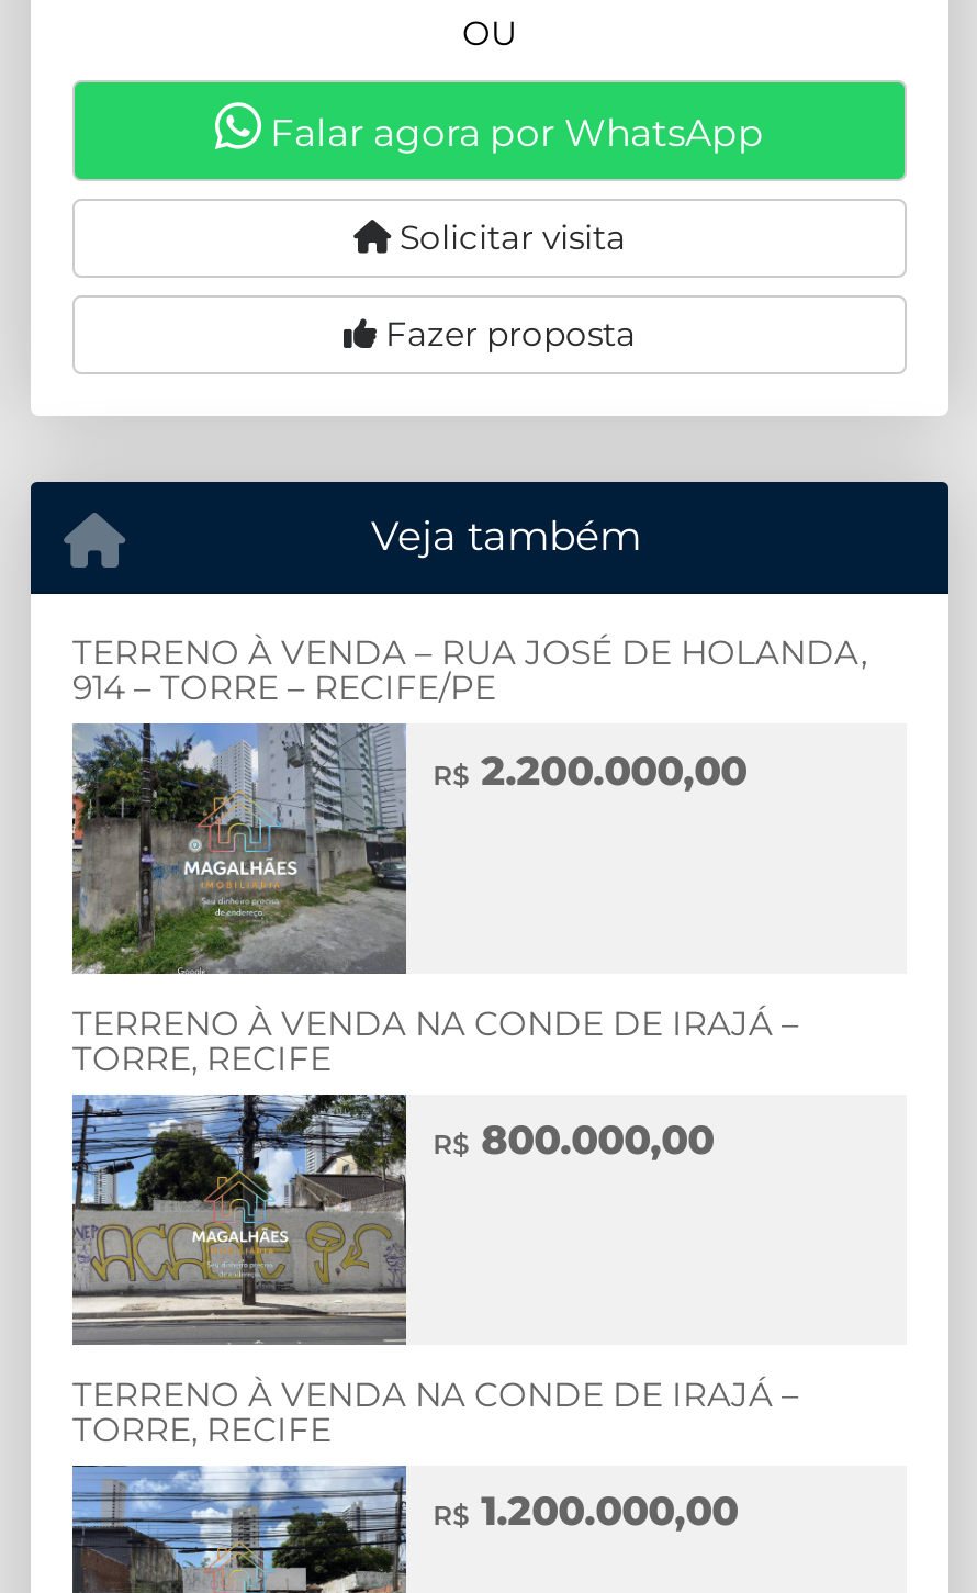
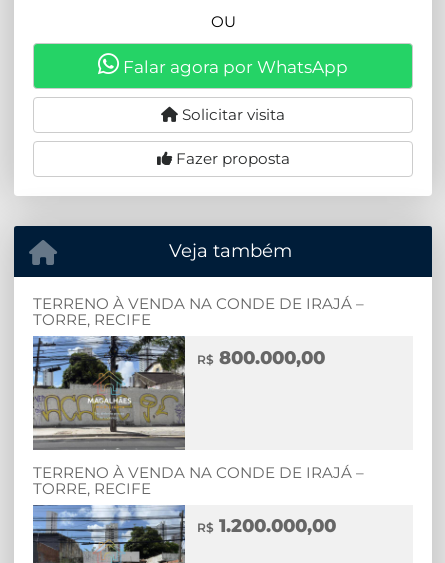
- [image]
- TERRENO À VENDA – RUA JOSÉ DE HOLANDA,
- 914 – TORRE – RECIFE/PE
- R$2.200.000,00
